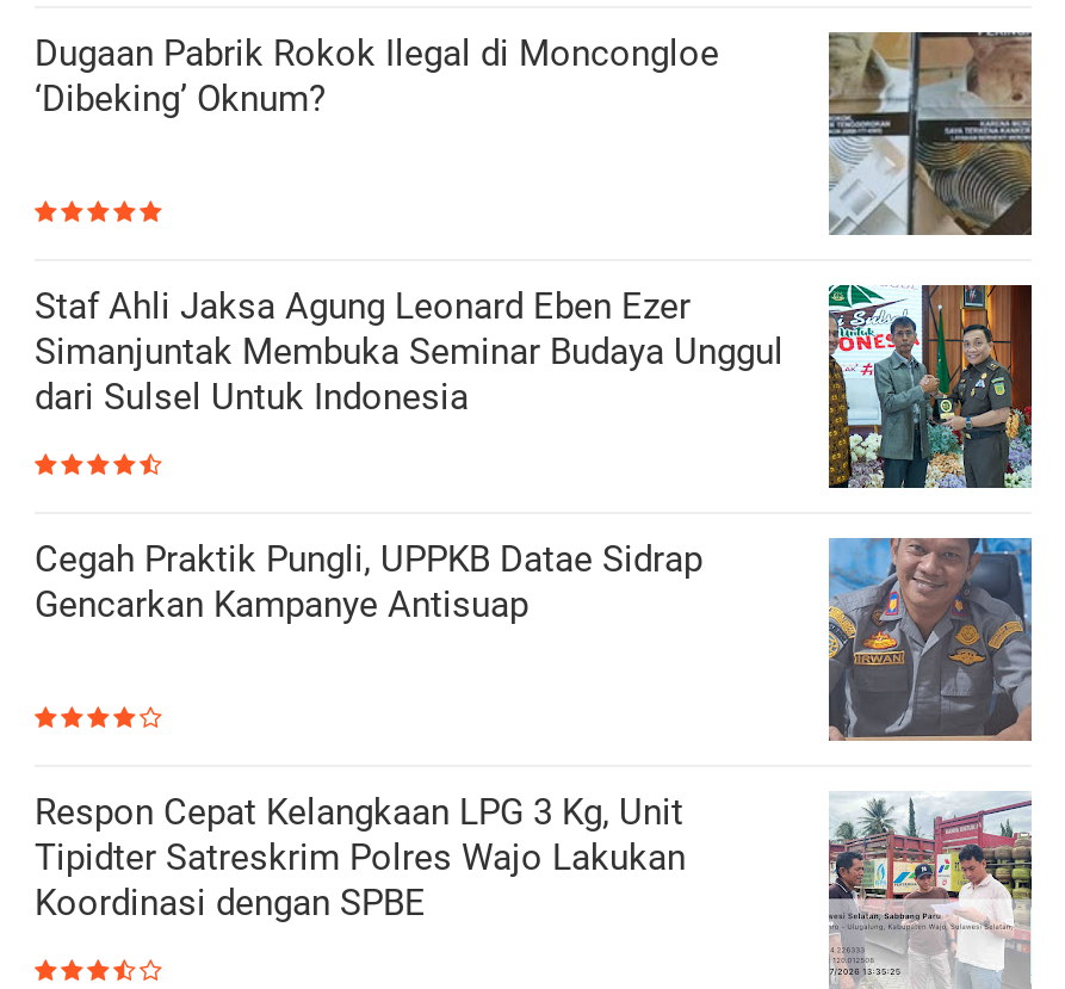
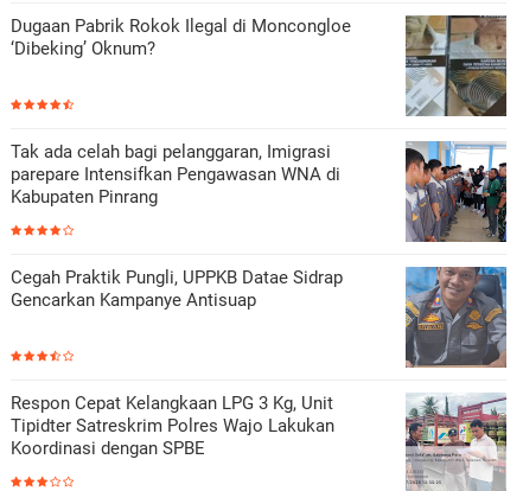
- Staf Ahli Jaksa Agung Leonard Eben Ezer
- Simanjuntak Membuka Seminar Budaya Unggul
- dari Sulsel Untuk Indonesia
+ Tak ada celah bagi pelanggaran, Imigrasi
+ parepare Intensifkan Pengawasan WNA di
+ Kabupaten Pinrang

- [image]
+ [image]
